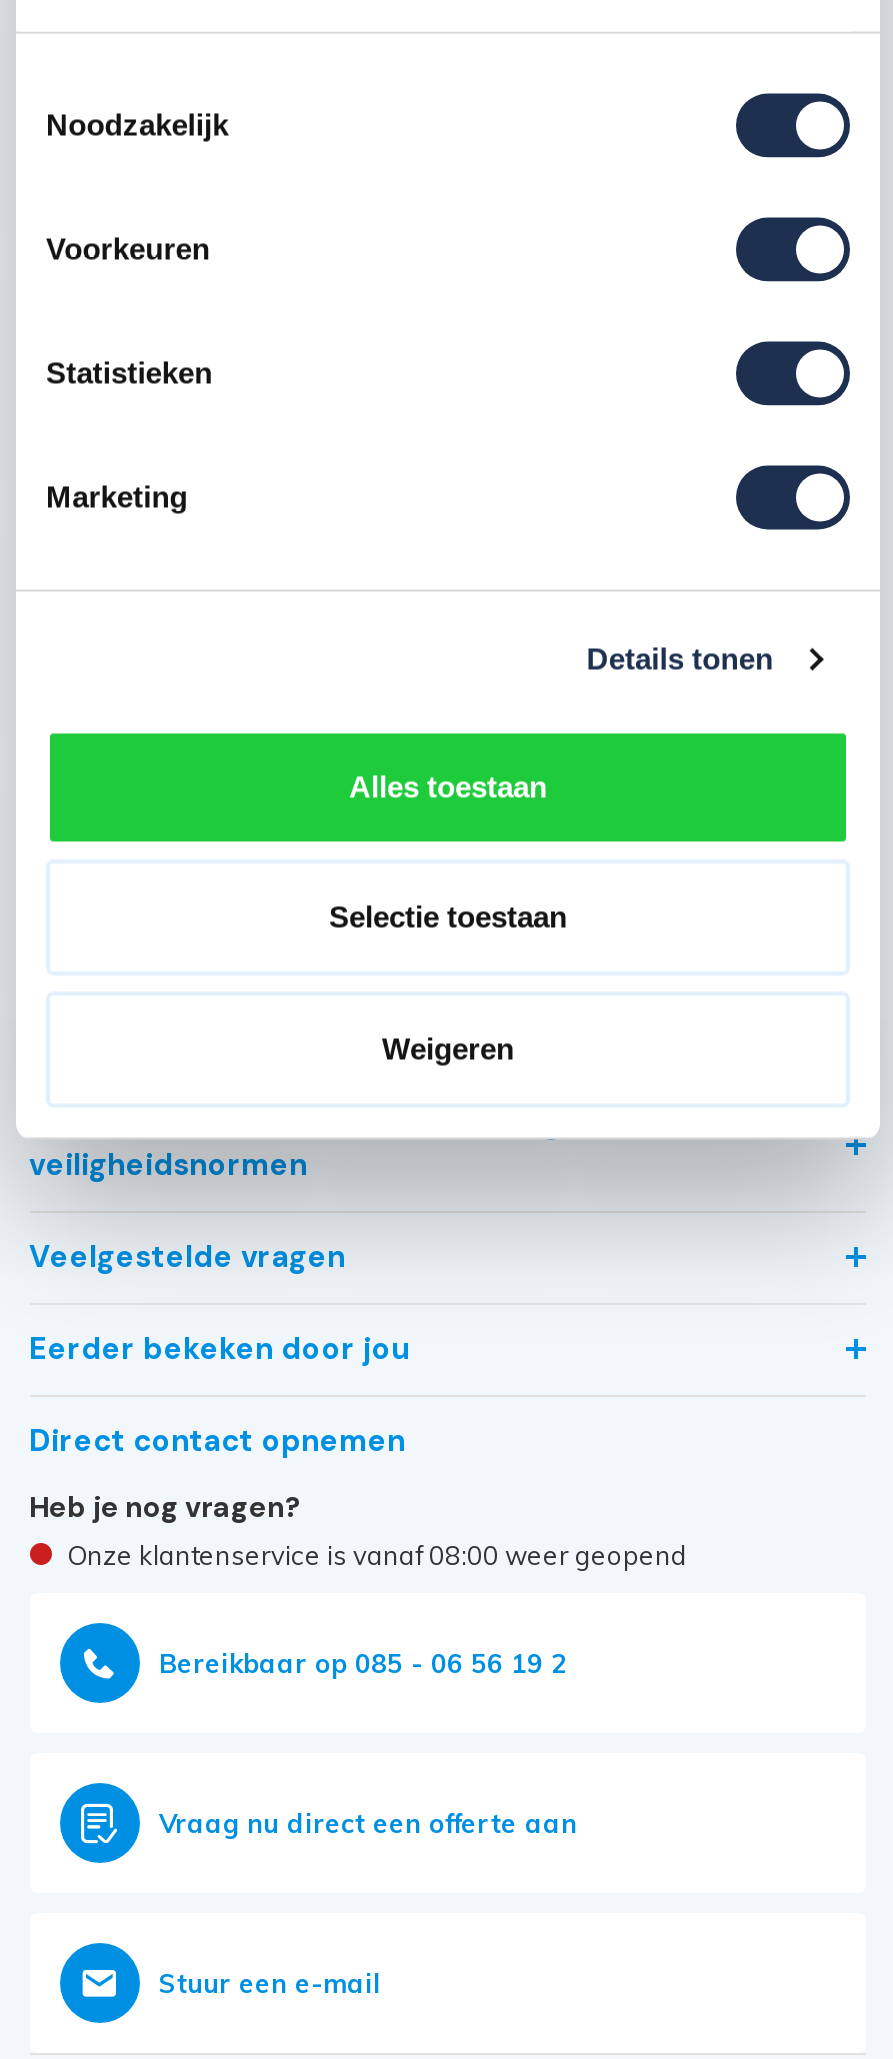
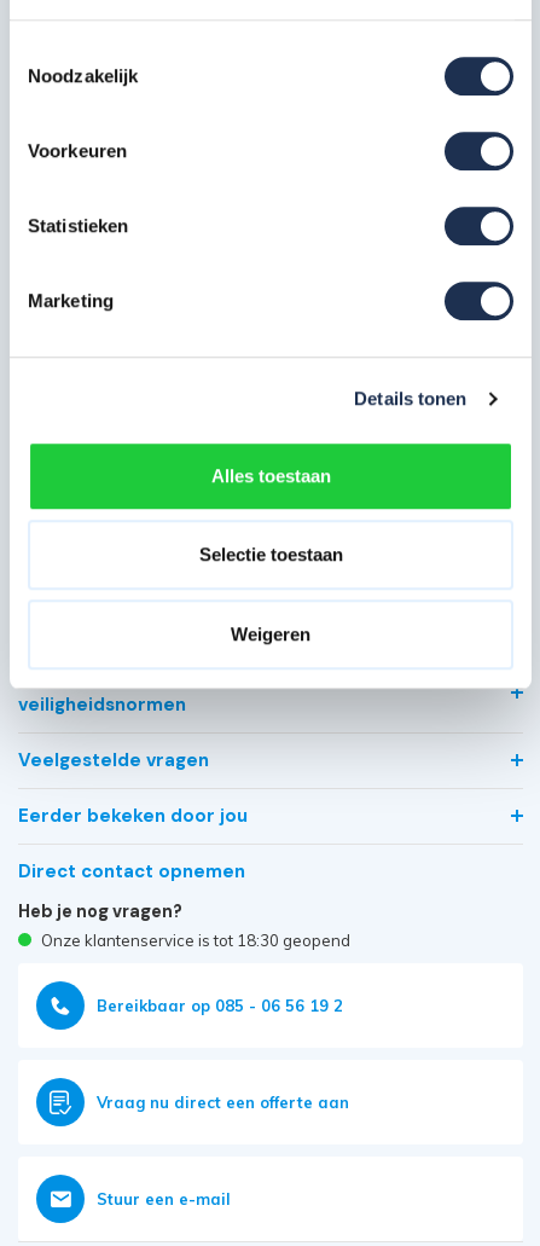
- Onze klantenservice is vanaf 08:00 weer geopend
+ Onze klantenservice is tot 18:30 geopend
